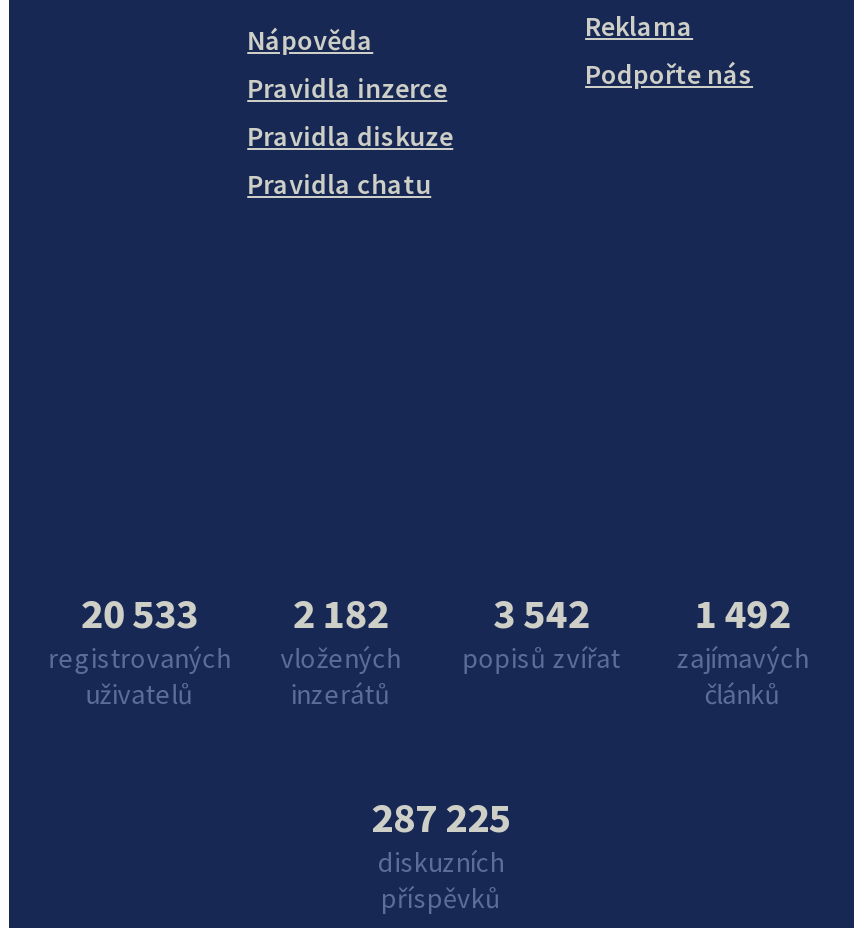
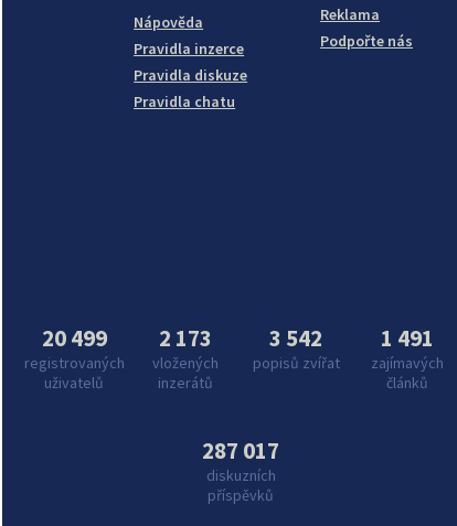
- 20 533
+ 20 499

- 2 182
+ 2 173

- 1 492
+ 1 491

- 287 225
+ 287 017
